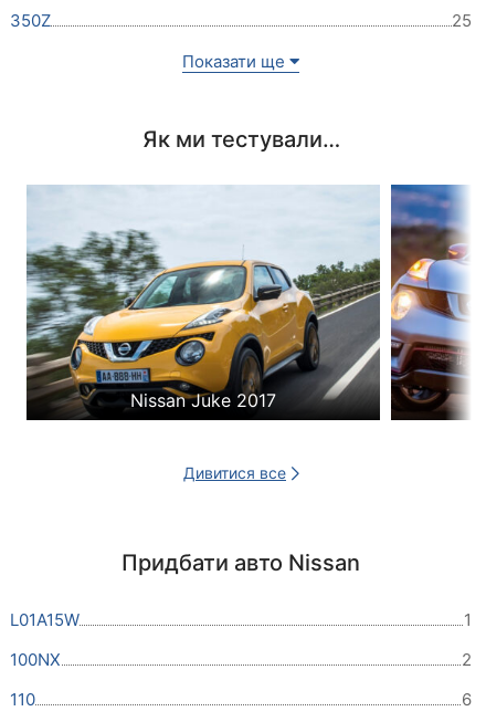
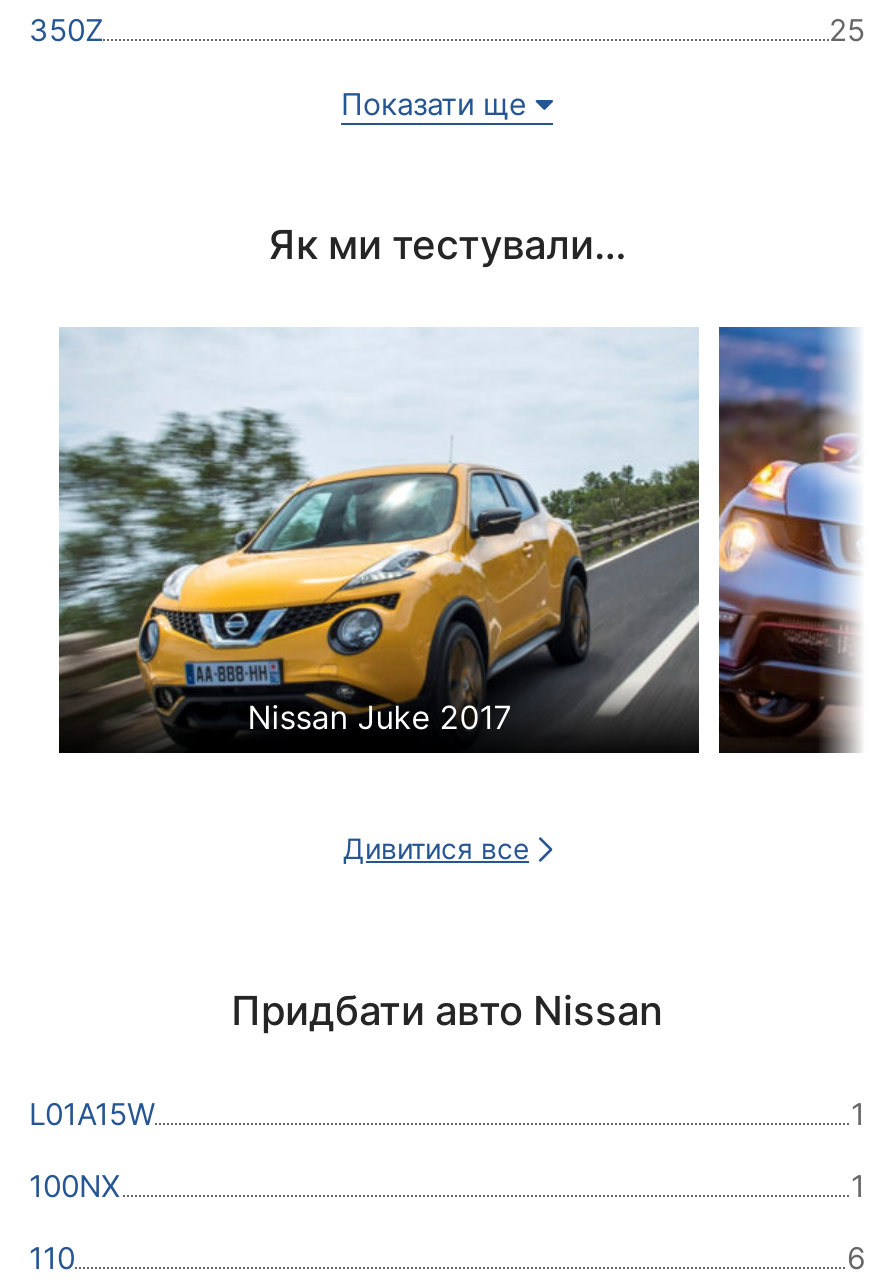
- 2
+ 1
